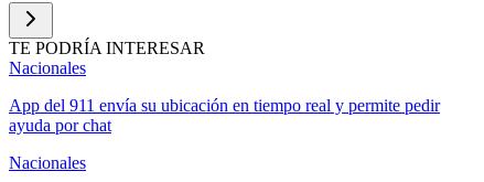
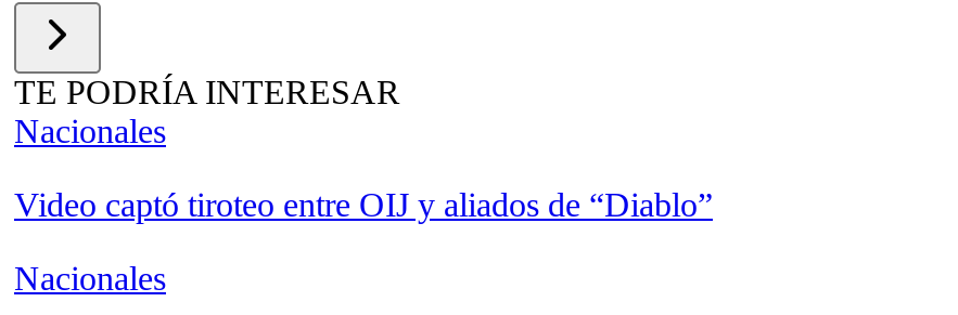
- App del 911 envía su ubicación en tiempo real y permite pedir
- ayuda por chat
+ Video captó tiroteo entre OIJ y aliados de “Diablo”
